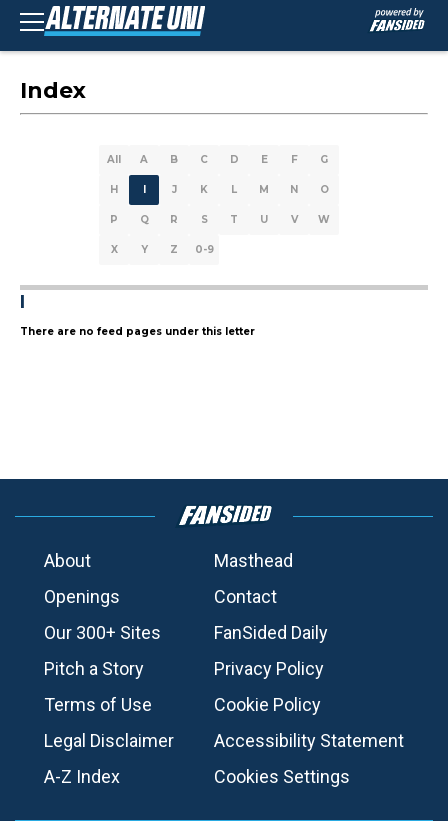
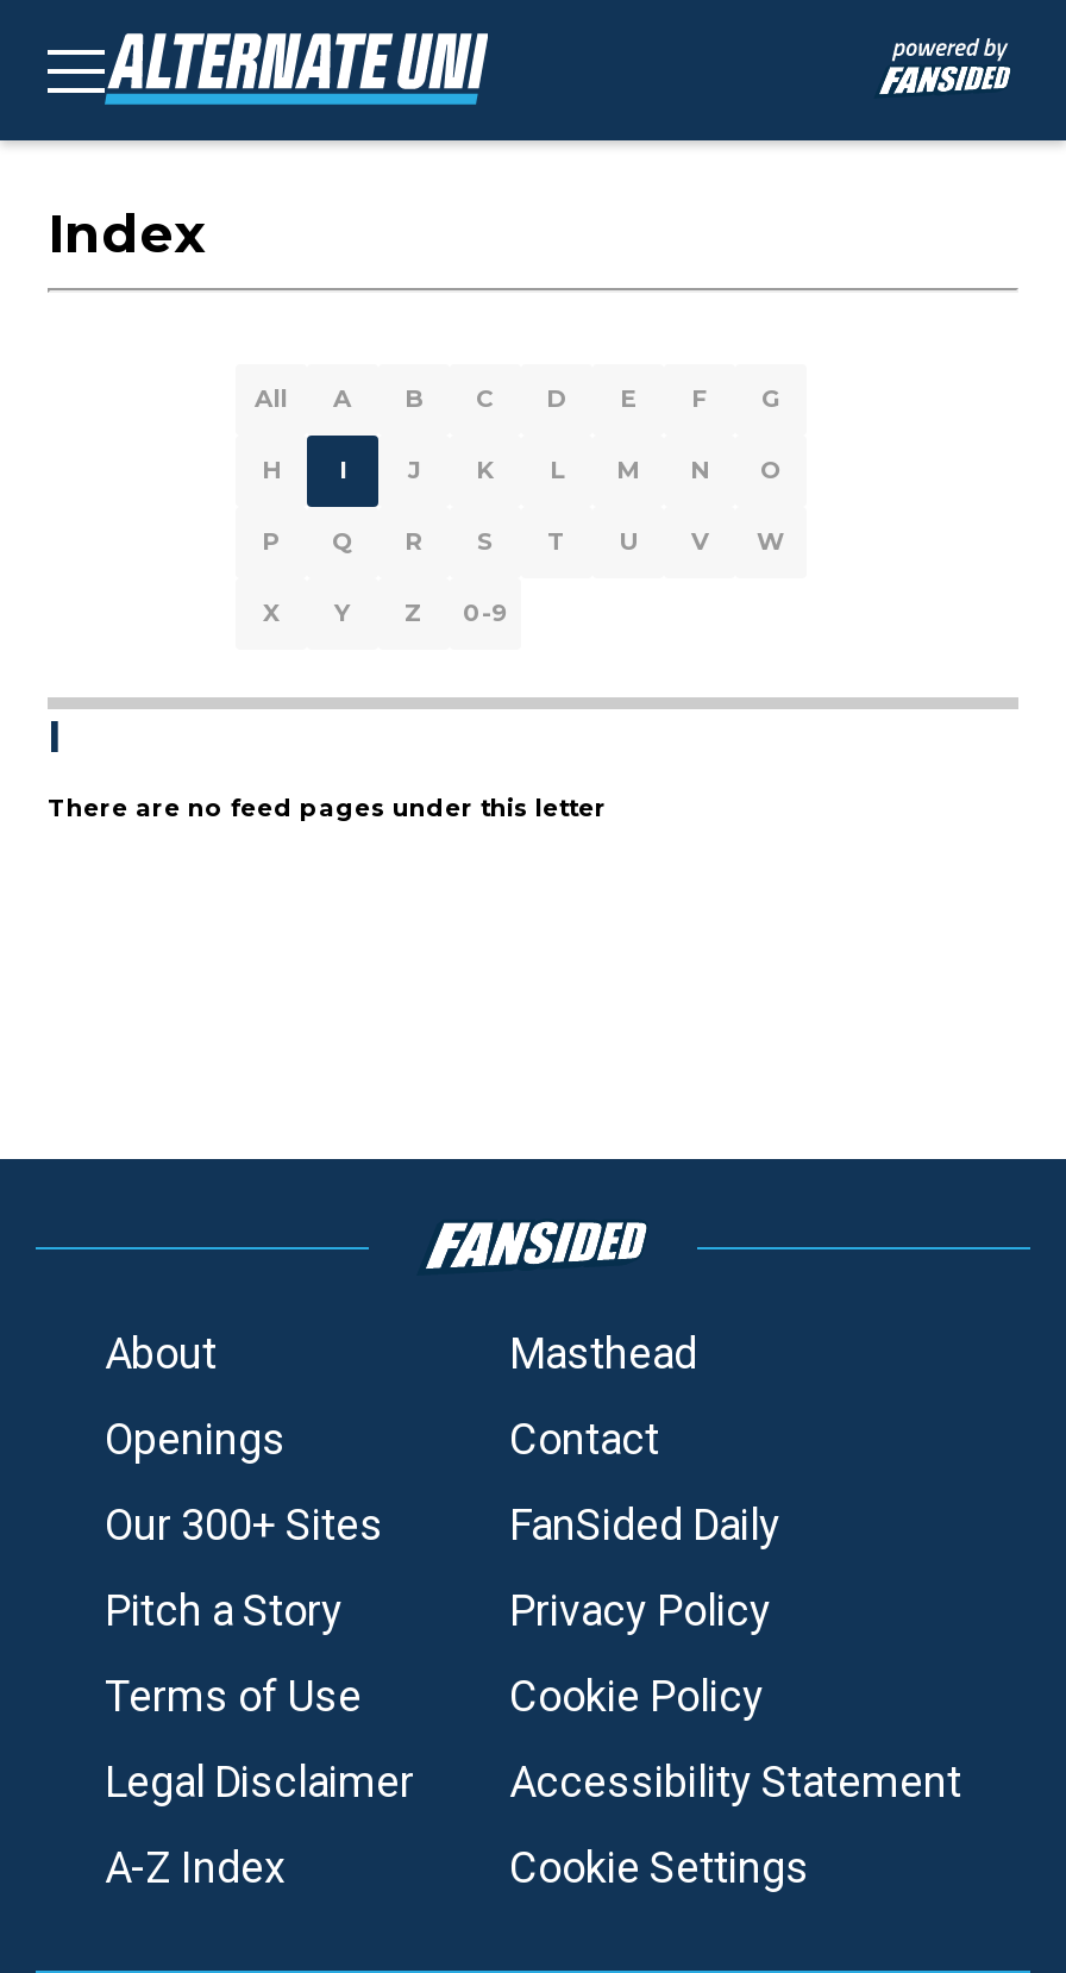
- Cookies Settings
+ Cookie Settings
